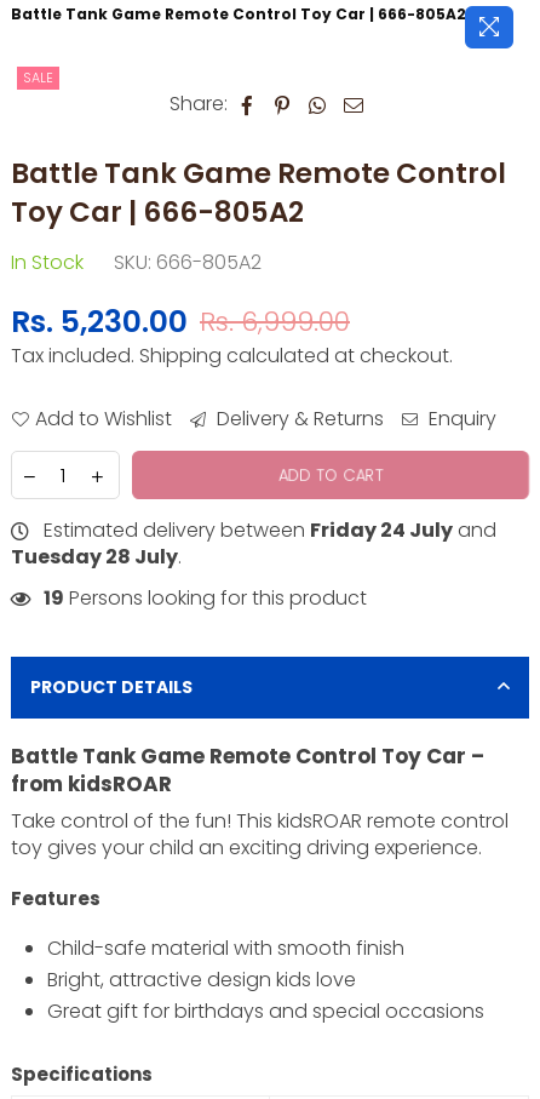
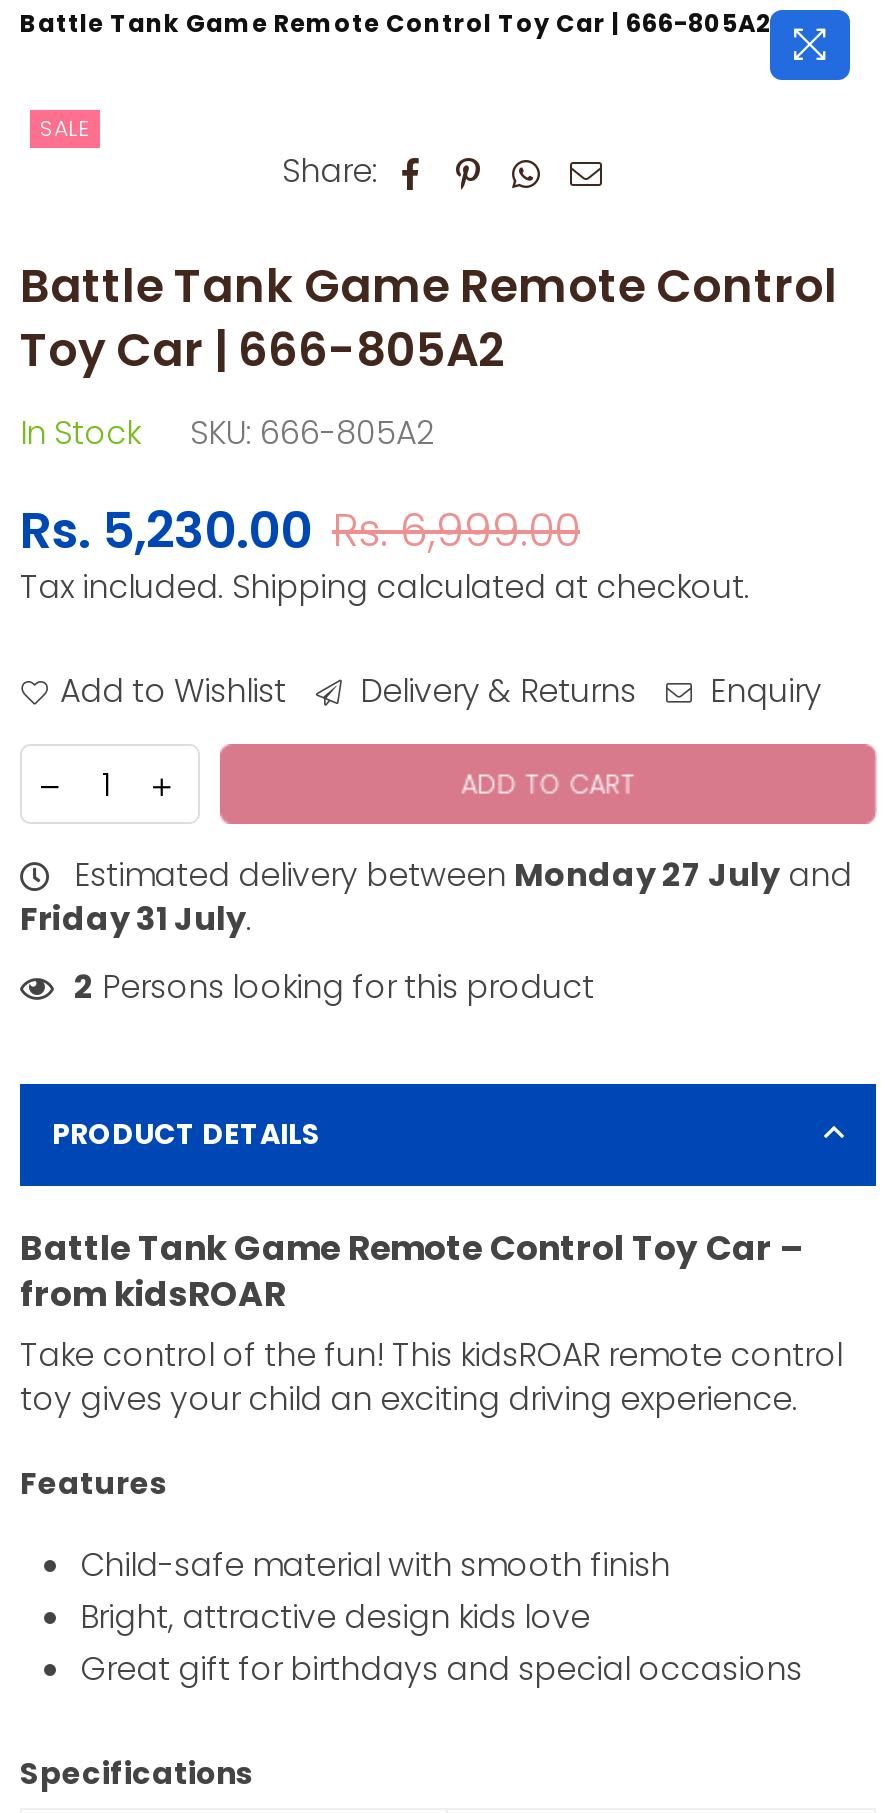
- Estimated delivery between Friday 24 July and
+ Estimated delivery between Monday 27 July and

- Tuesday 28 July.
+ Friday 31 July.

- 19 Persons looking for this product
+ 2 Persons looking for this product
